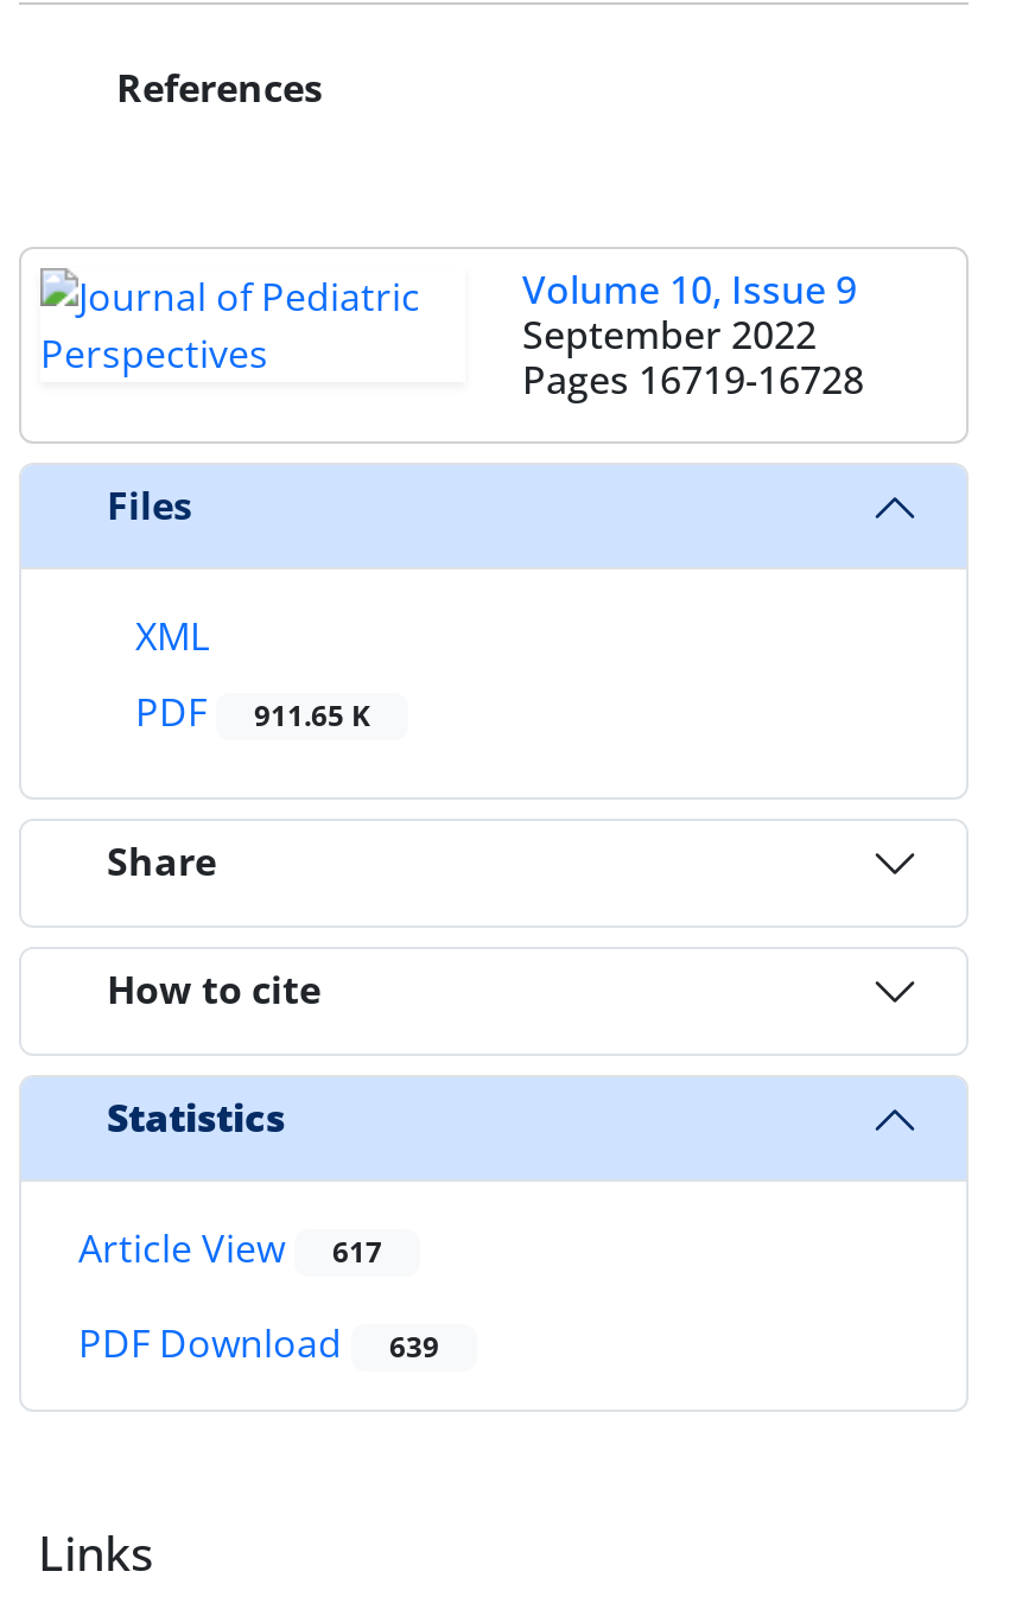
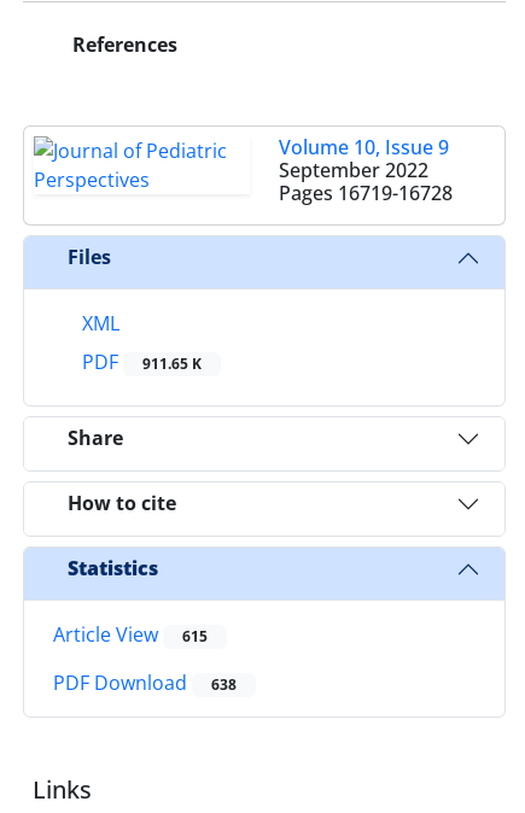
- Article View 617
+ Article View 615

- PDF Download 639
+ PDF Download 638
